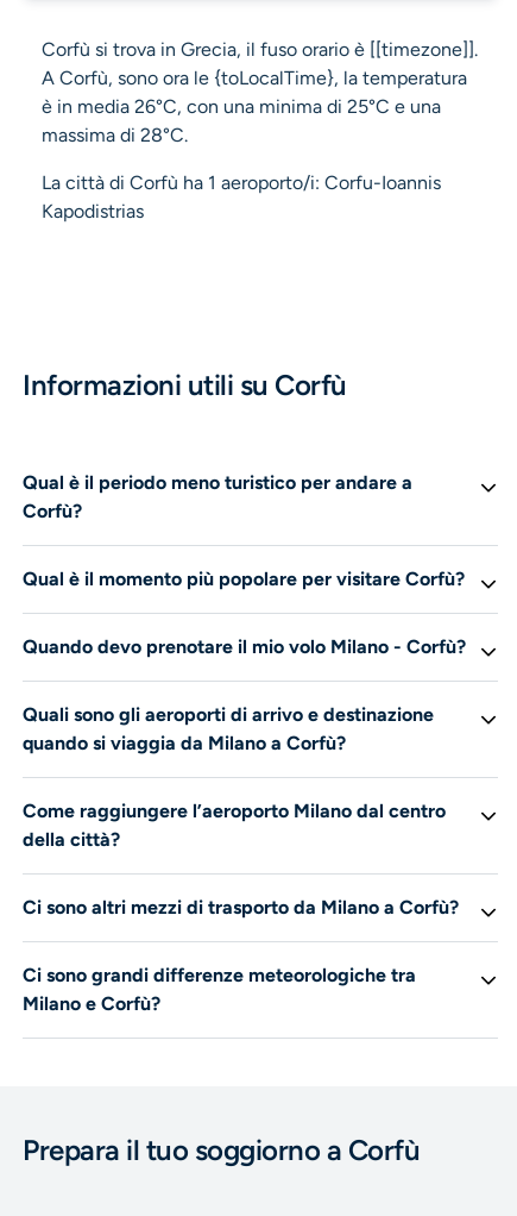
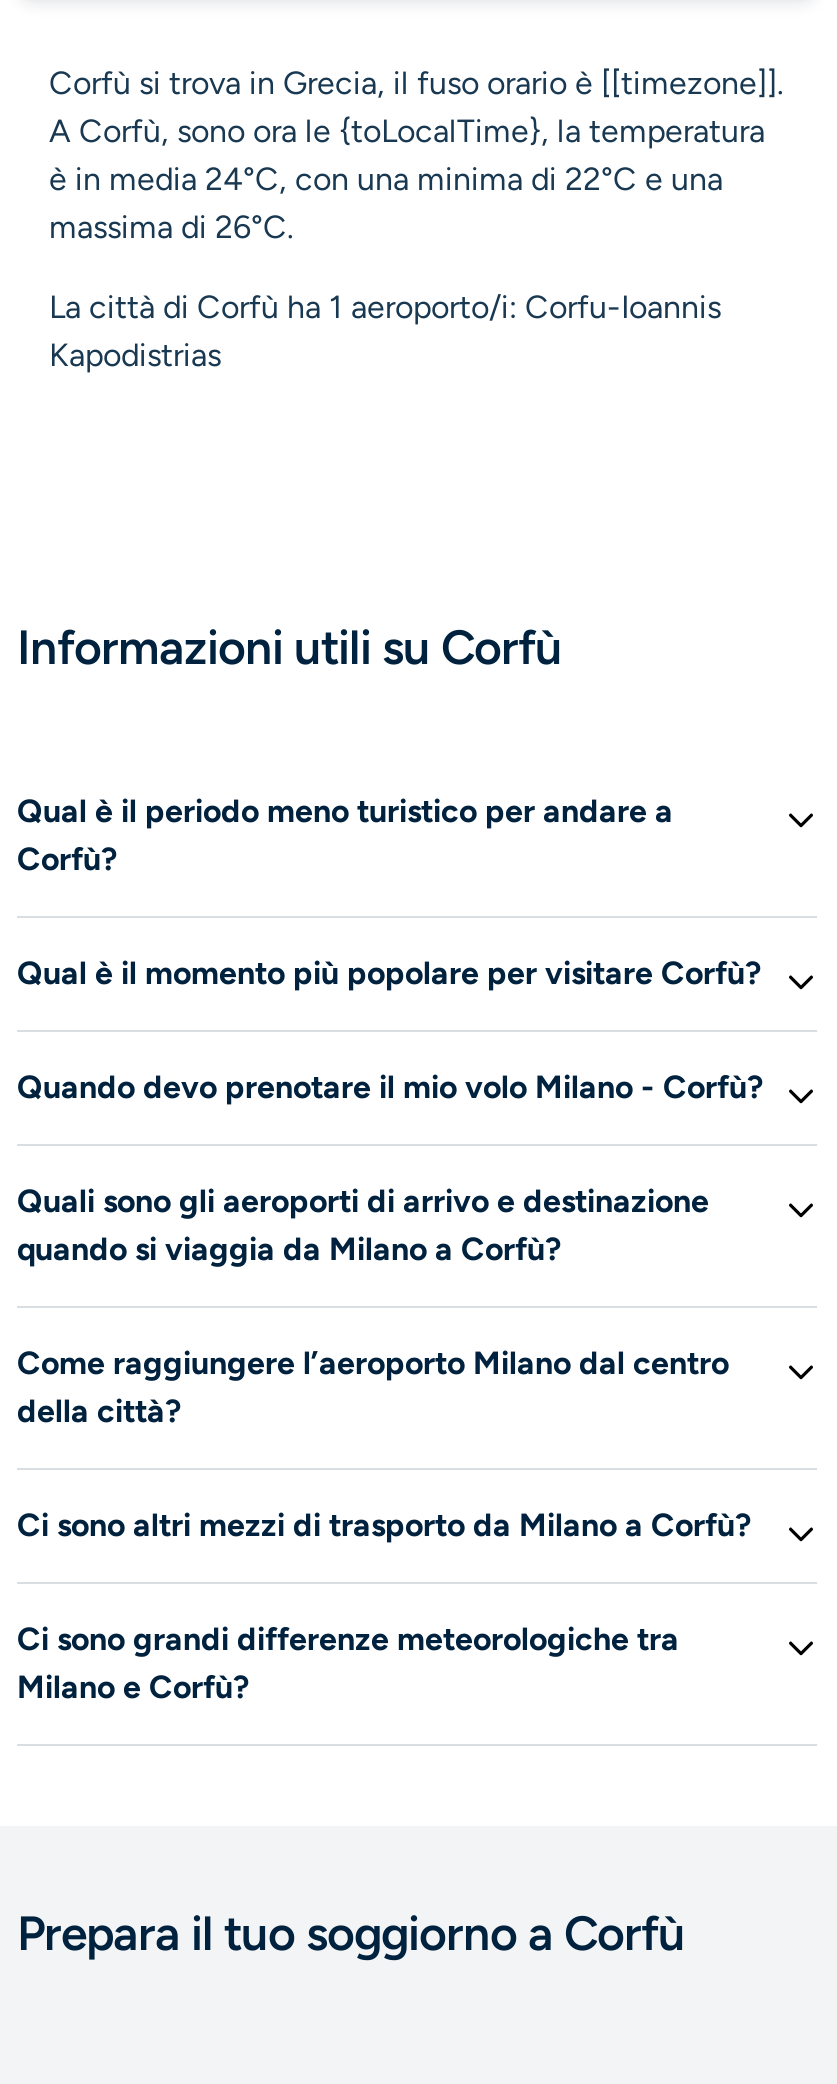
- è in media 26°C, con una minima di 25°C e una
+ è in media 24°C, con una minima di 22°C e una

- massima di 28°C.
+ massima di 26°C.
